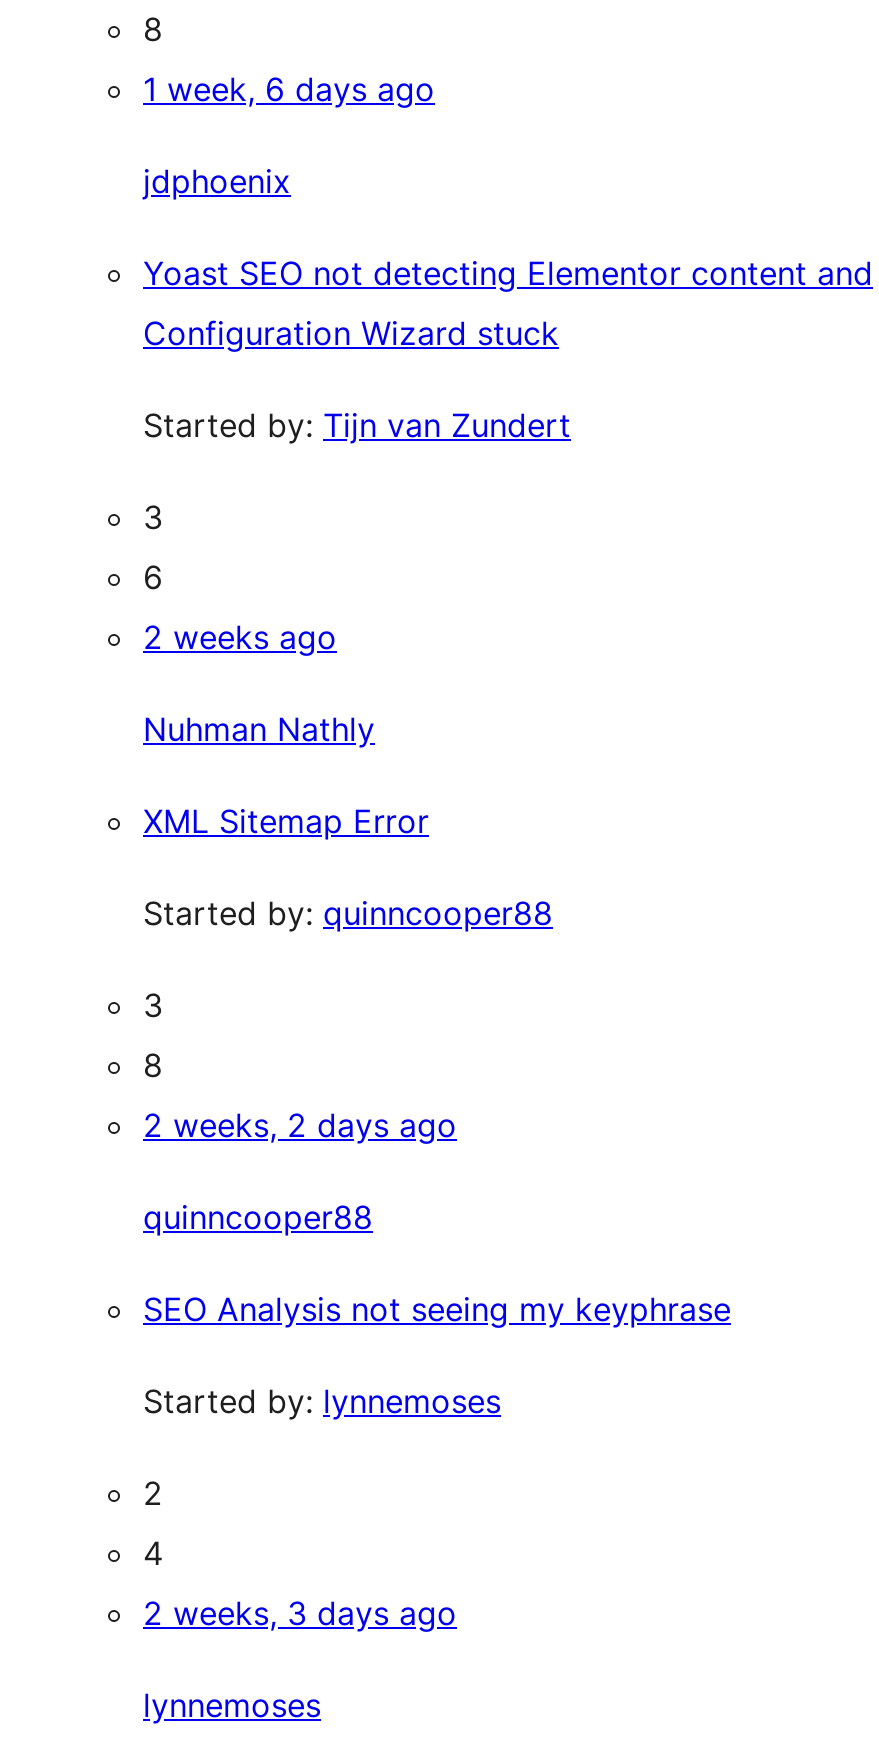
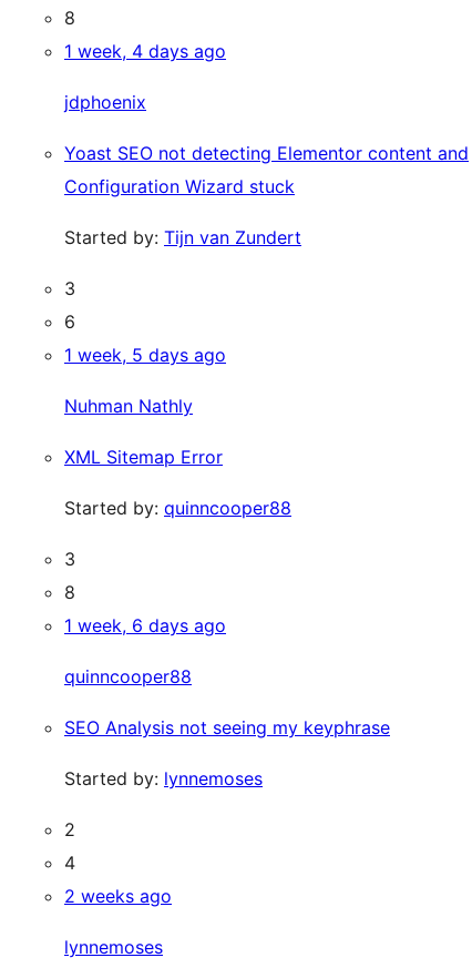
- 1 week, 6 days ago
+ 1 week, 4 days ago

- 2 weeks ago
+ 1 week, 5 days ago

- 2 weeks, 2 days ago
+ 1 week, 6 days ago

- 2 weeks, 3 days ago
+ 2 weeks ago
